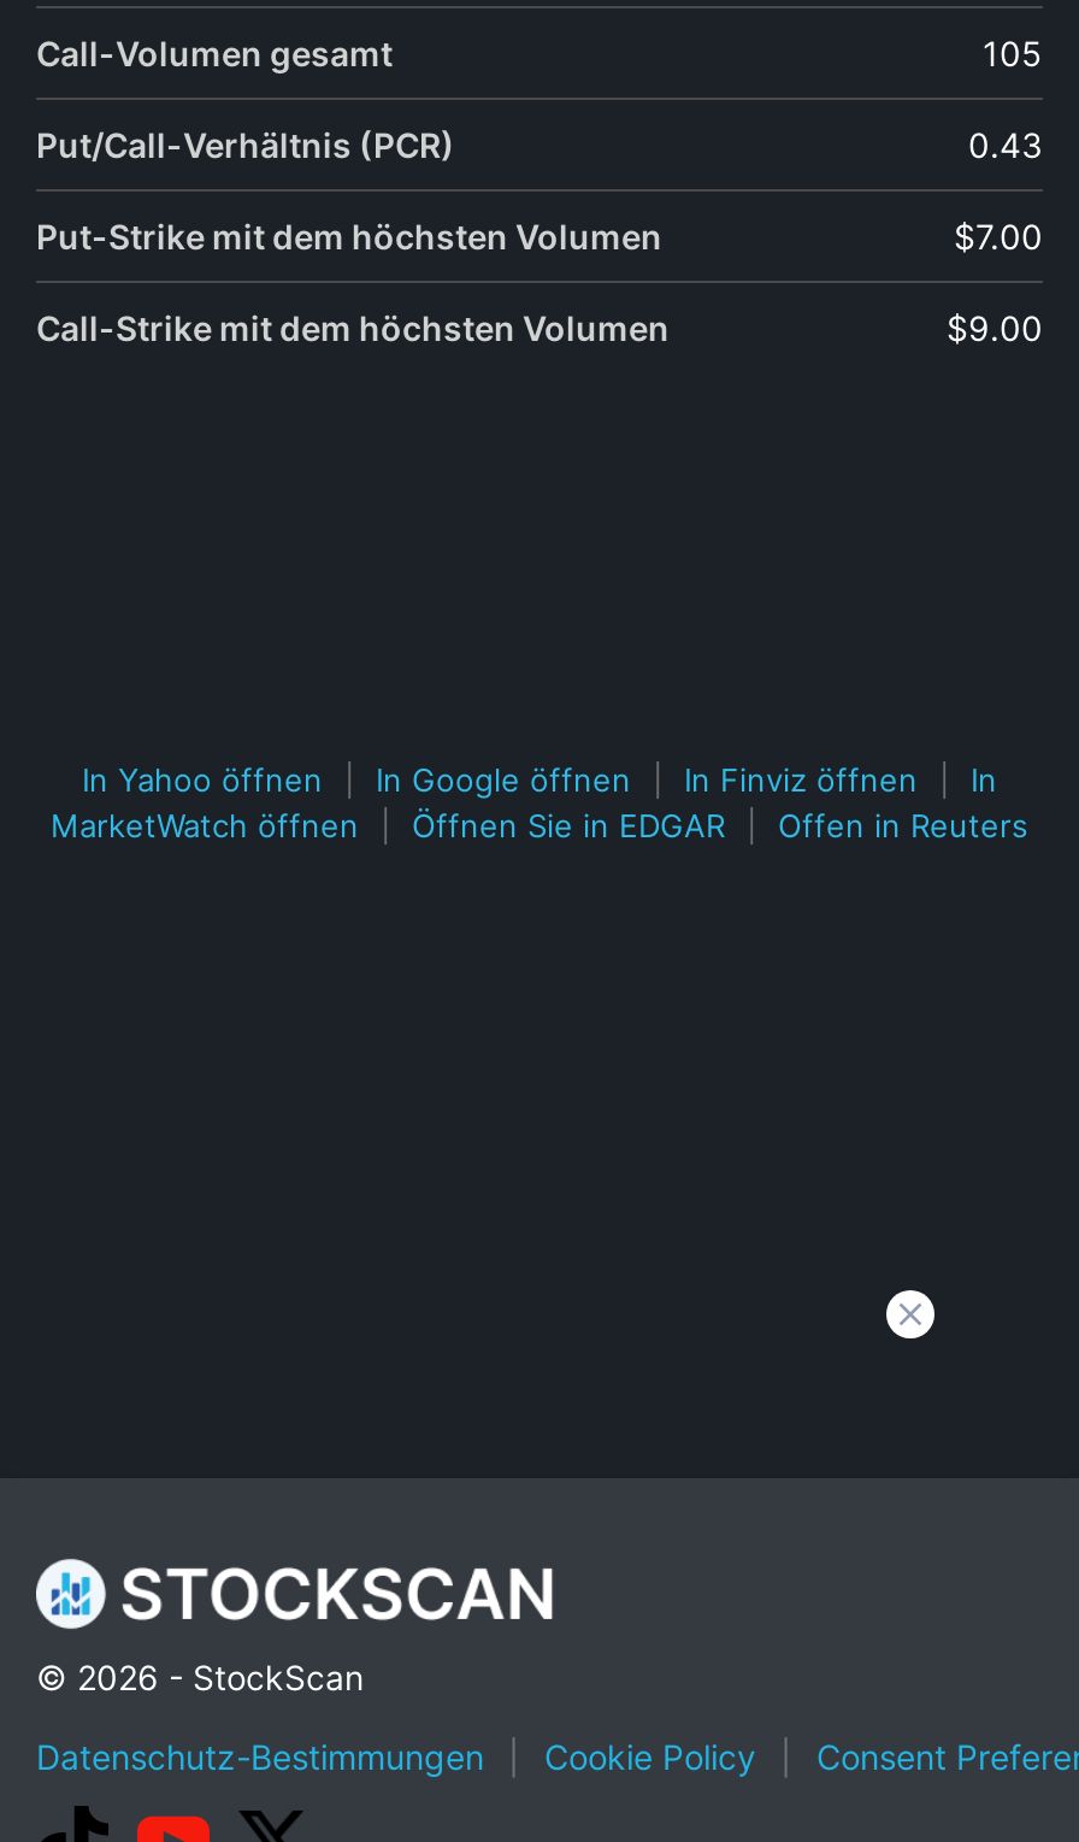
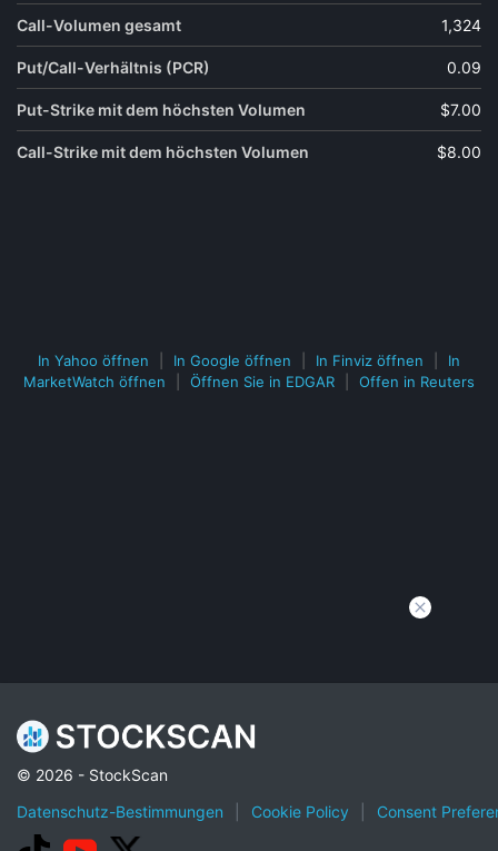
- 105
+ 1,324

- 0.43
+ 0.09

- $9.00
+ $8.00
